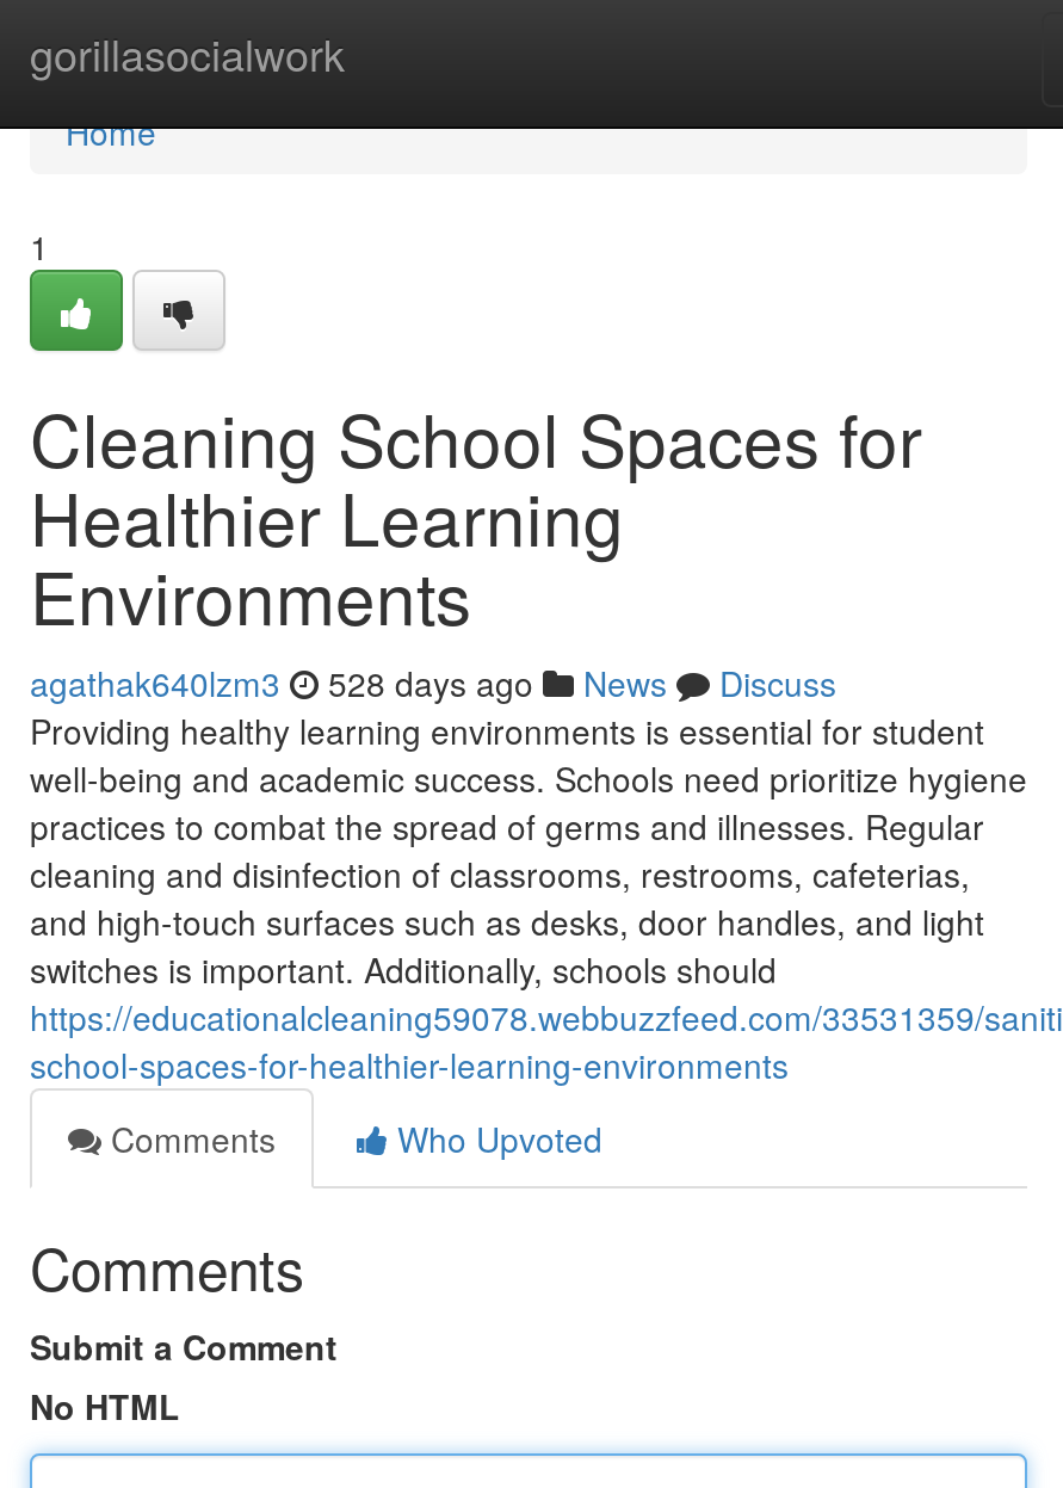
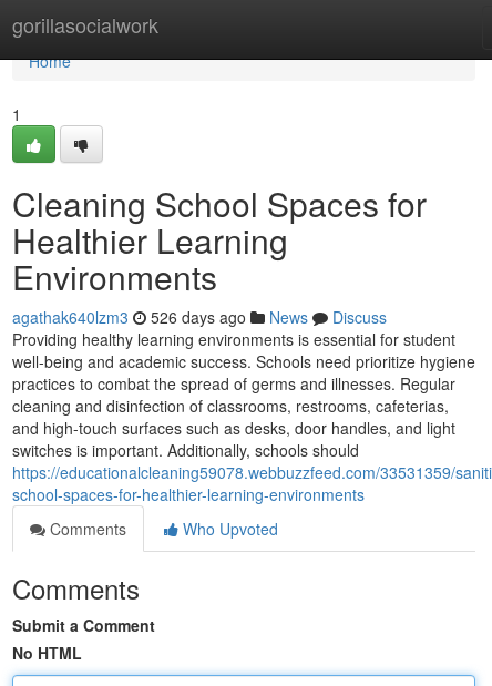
- agathak640lzm3 528 days ago News Discuss
+ agathak640lzm3 526 days ago News Discuss
